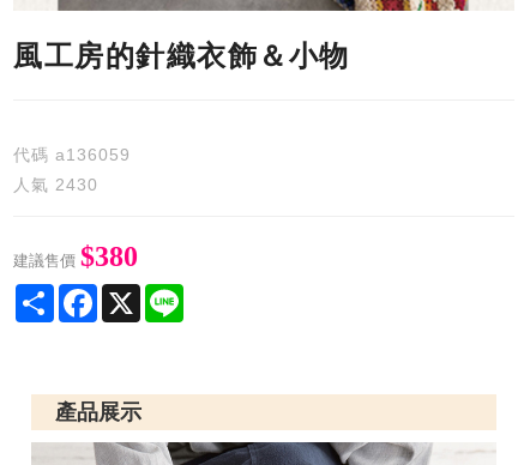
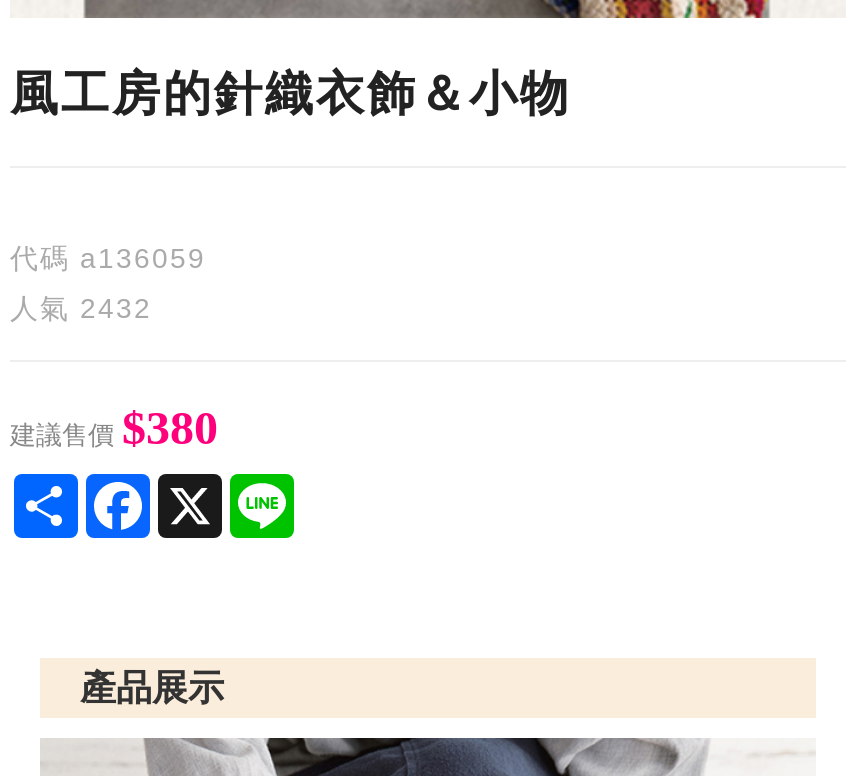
- 人氣2430
+ 人氣2432
